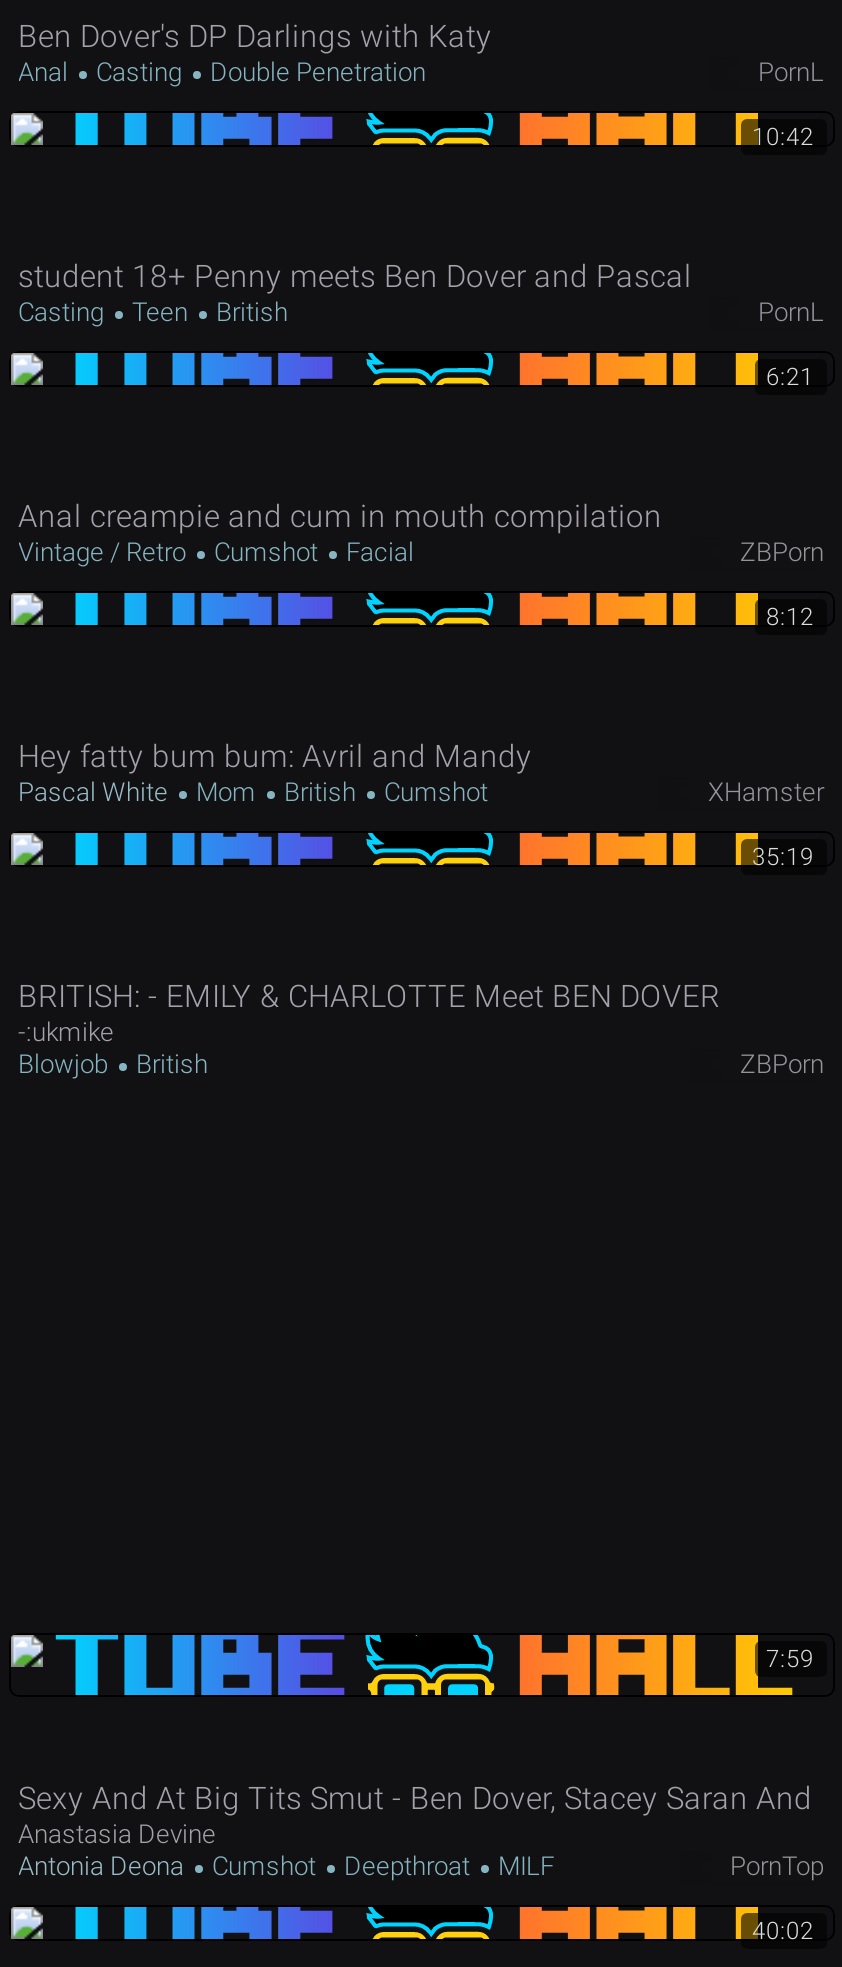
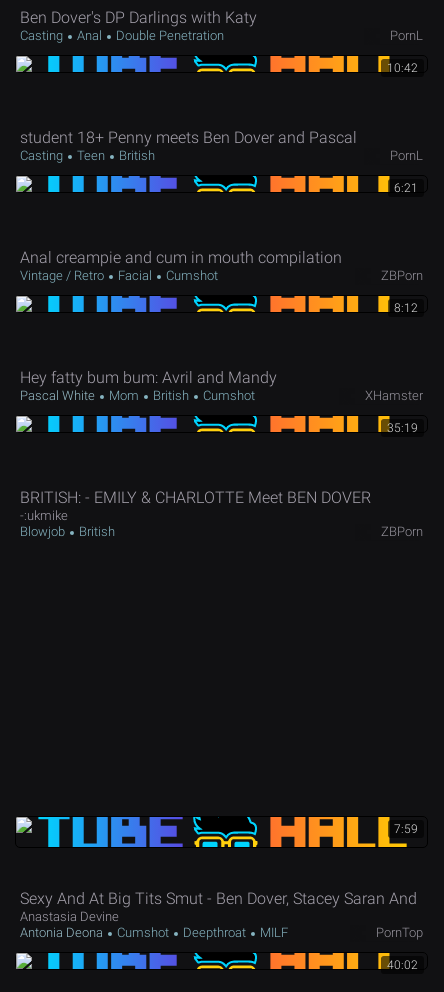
- Anal Casting Double Penetration
+ Casting Anal Double Penetration

- Vintage / Retro Cumshot Facial
+ Vintage / Retro Facial Cumshot
